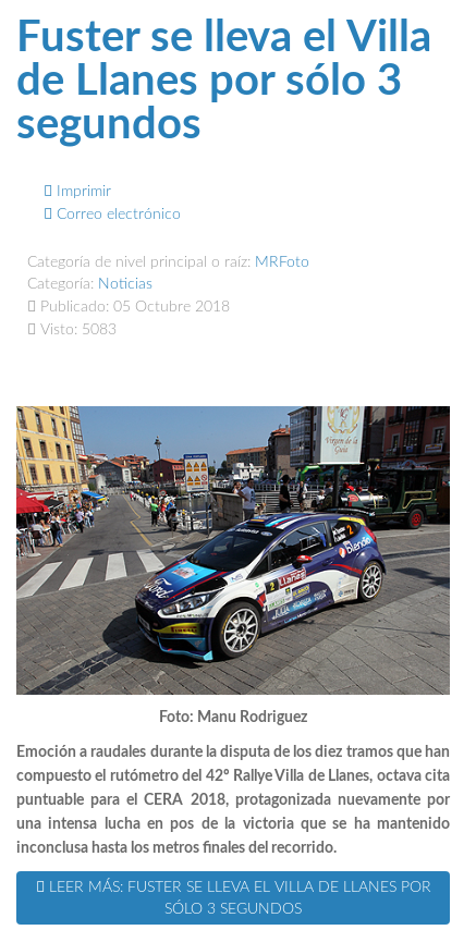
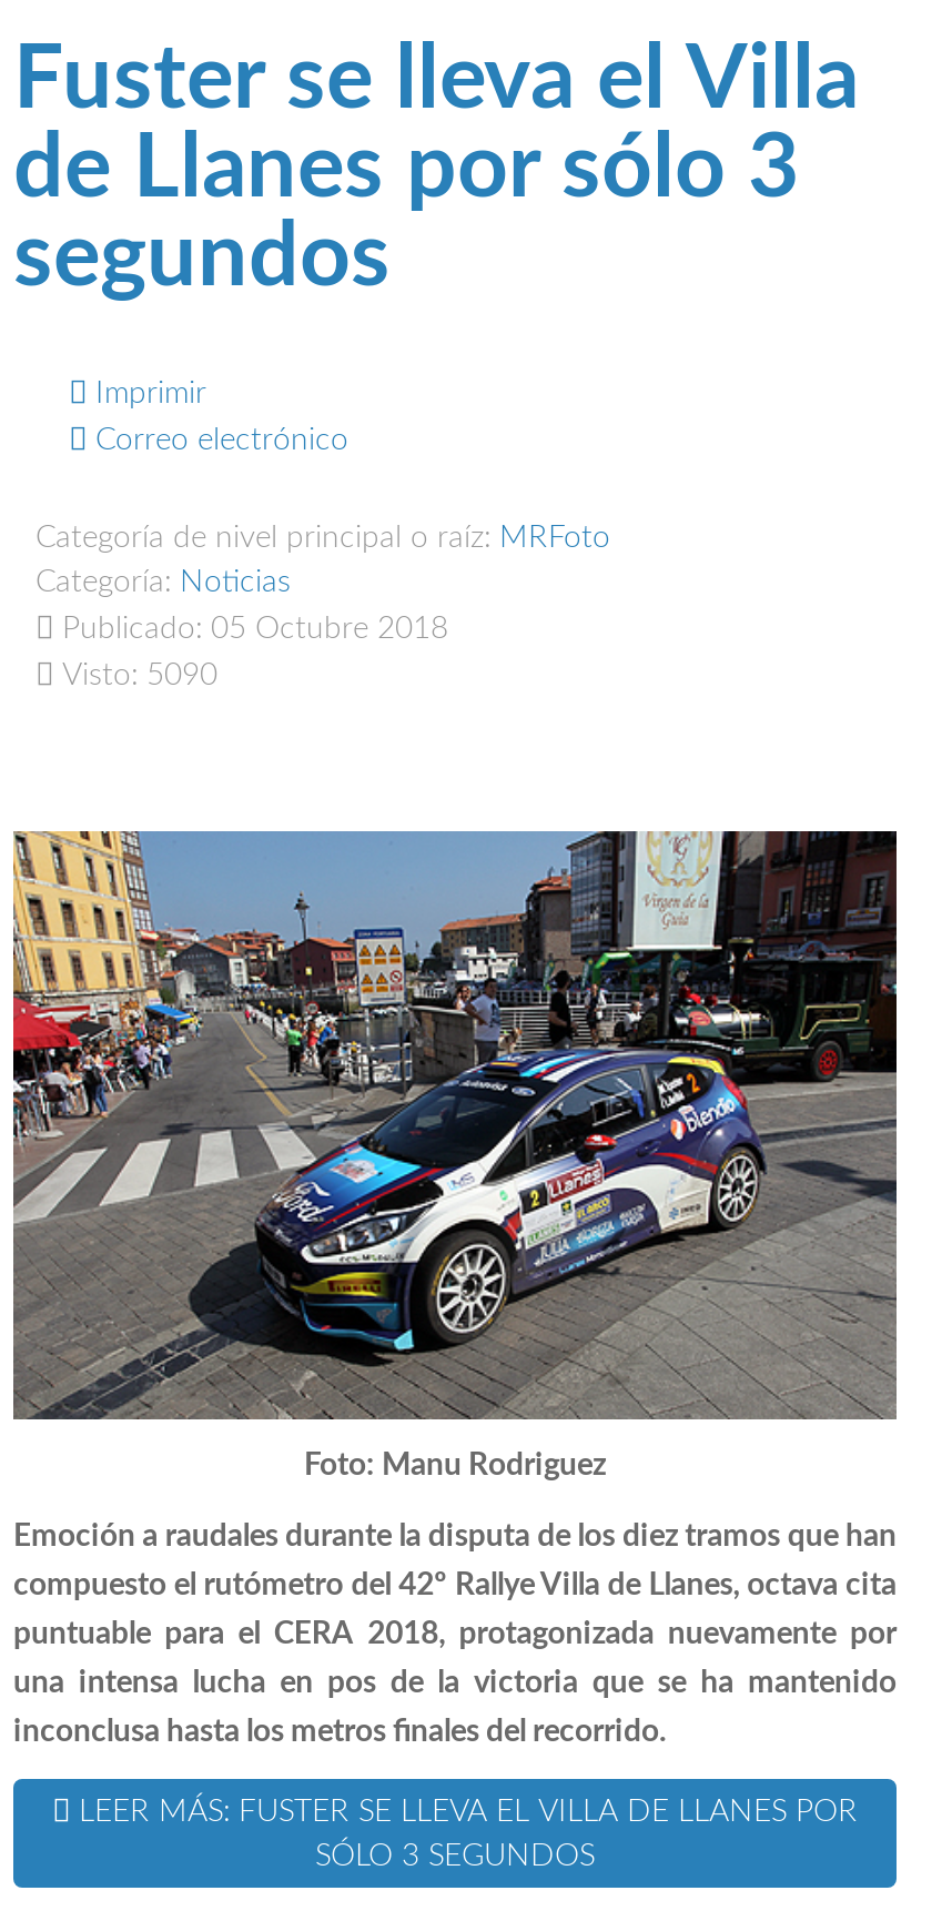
- Visto: 5083
+ Visto: 5090
